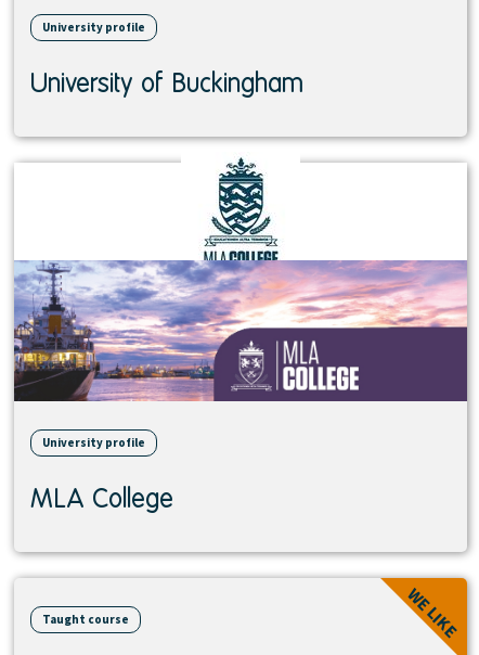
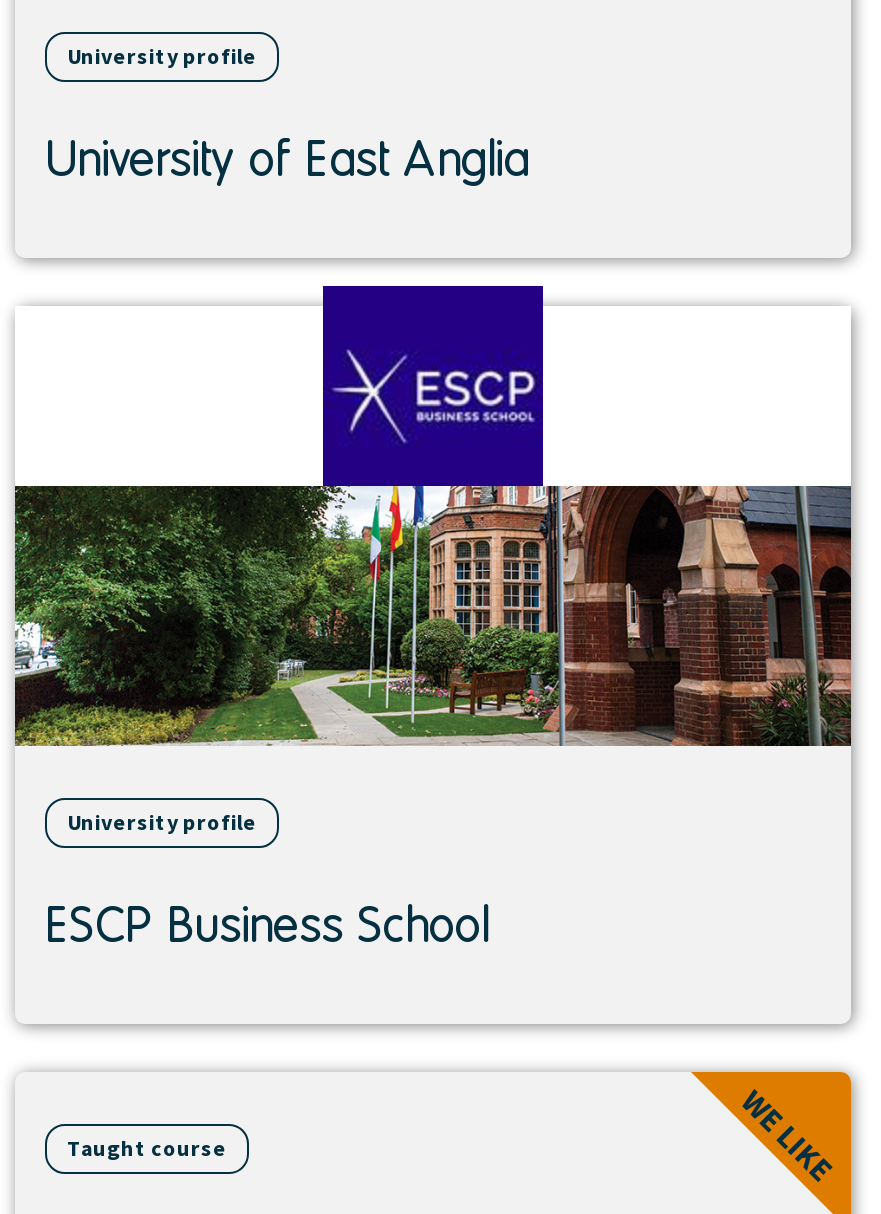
- University of Buckingham
+ University of East Anglia

- [image]
+ [image]

- MLA College
+ ESCP Business School
